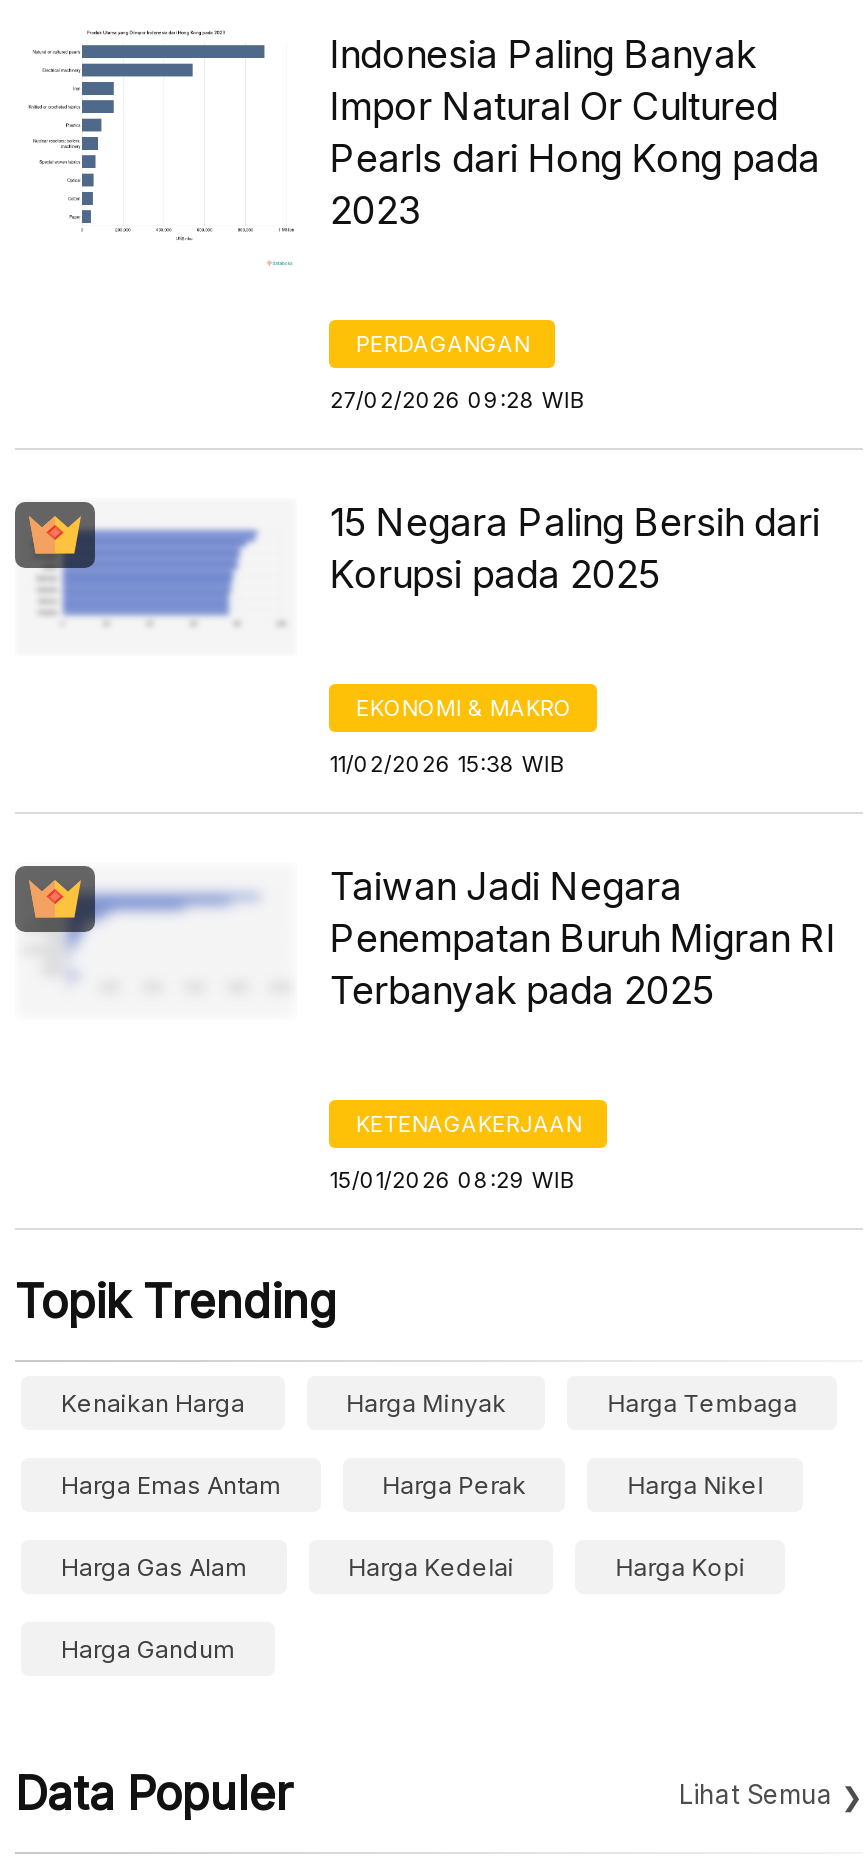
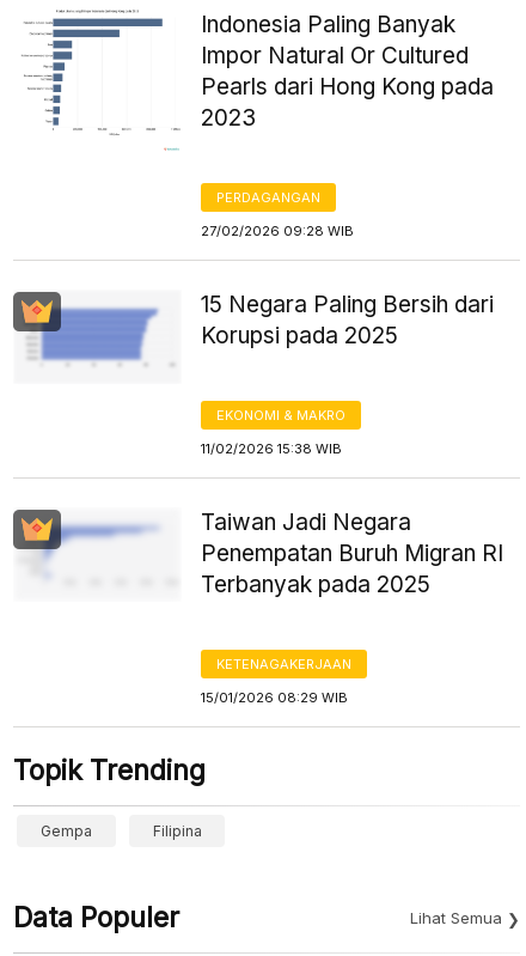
- Kenaikan Harga
- Harga Minyak
- Harga Tembaga
- Harga Emas Antam
- Harga Perak
- Harga Nikel
- Harga Gas Alam
- Harga Kedelai
- Harga Kopi
- Harga Gandum
+ Gempa
+ Filipina
